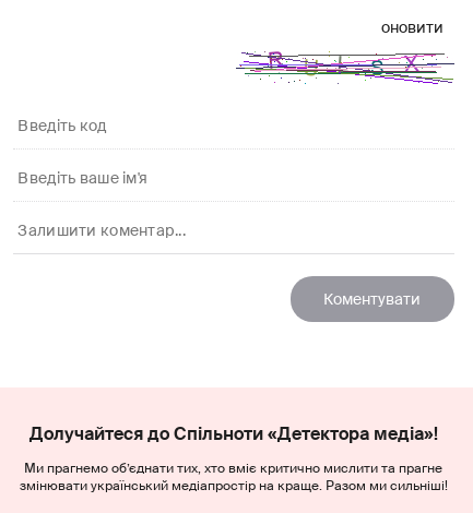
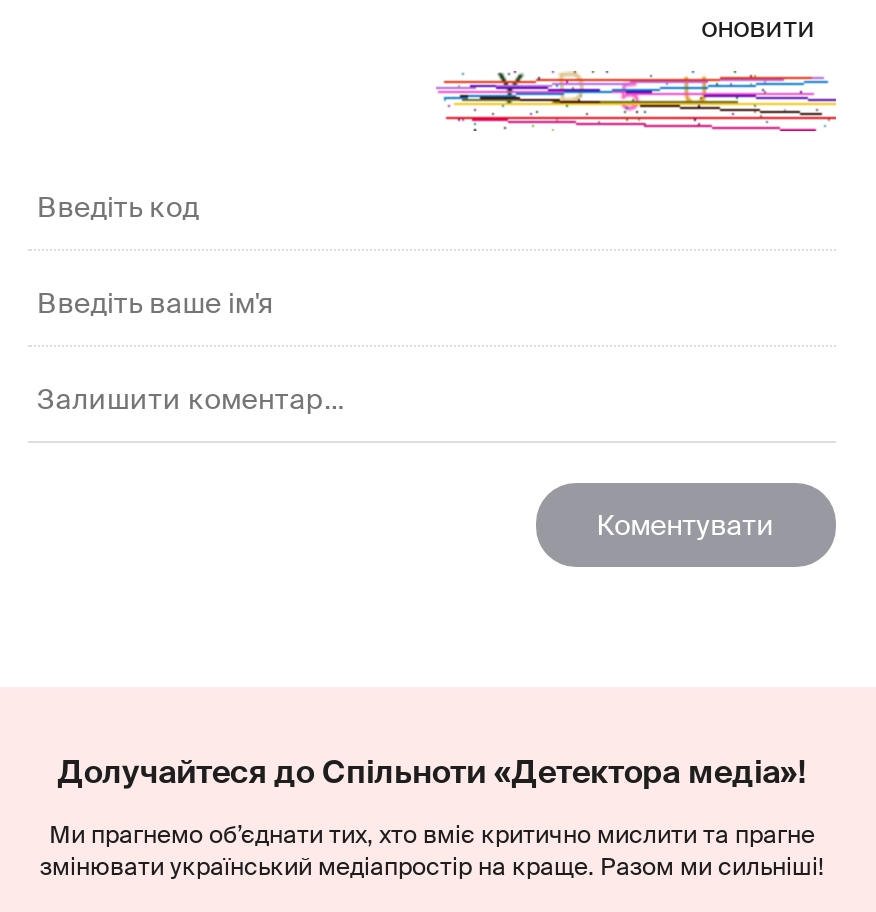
- [image]
+ [image]
